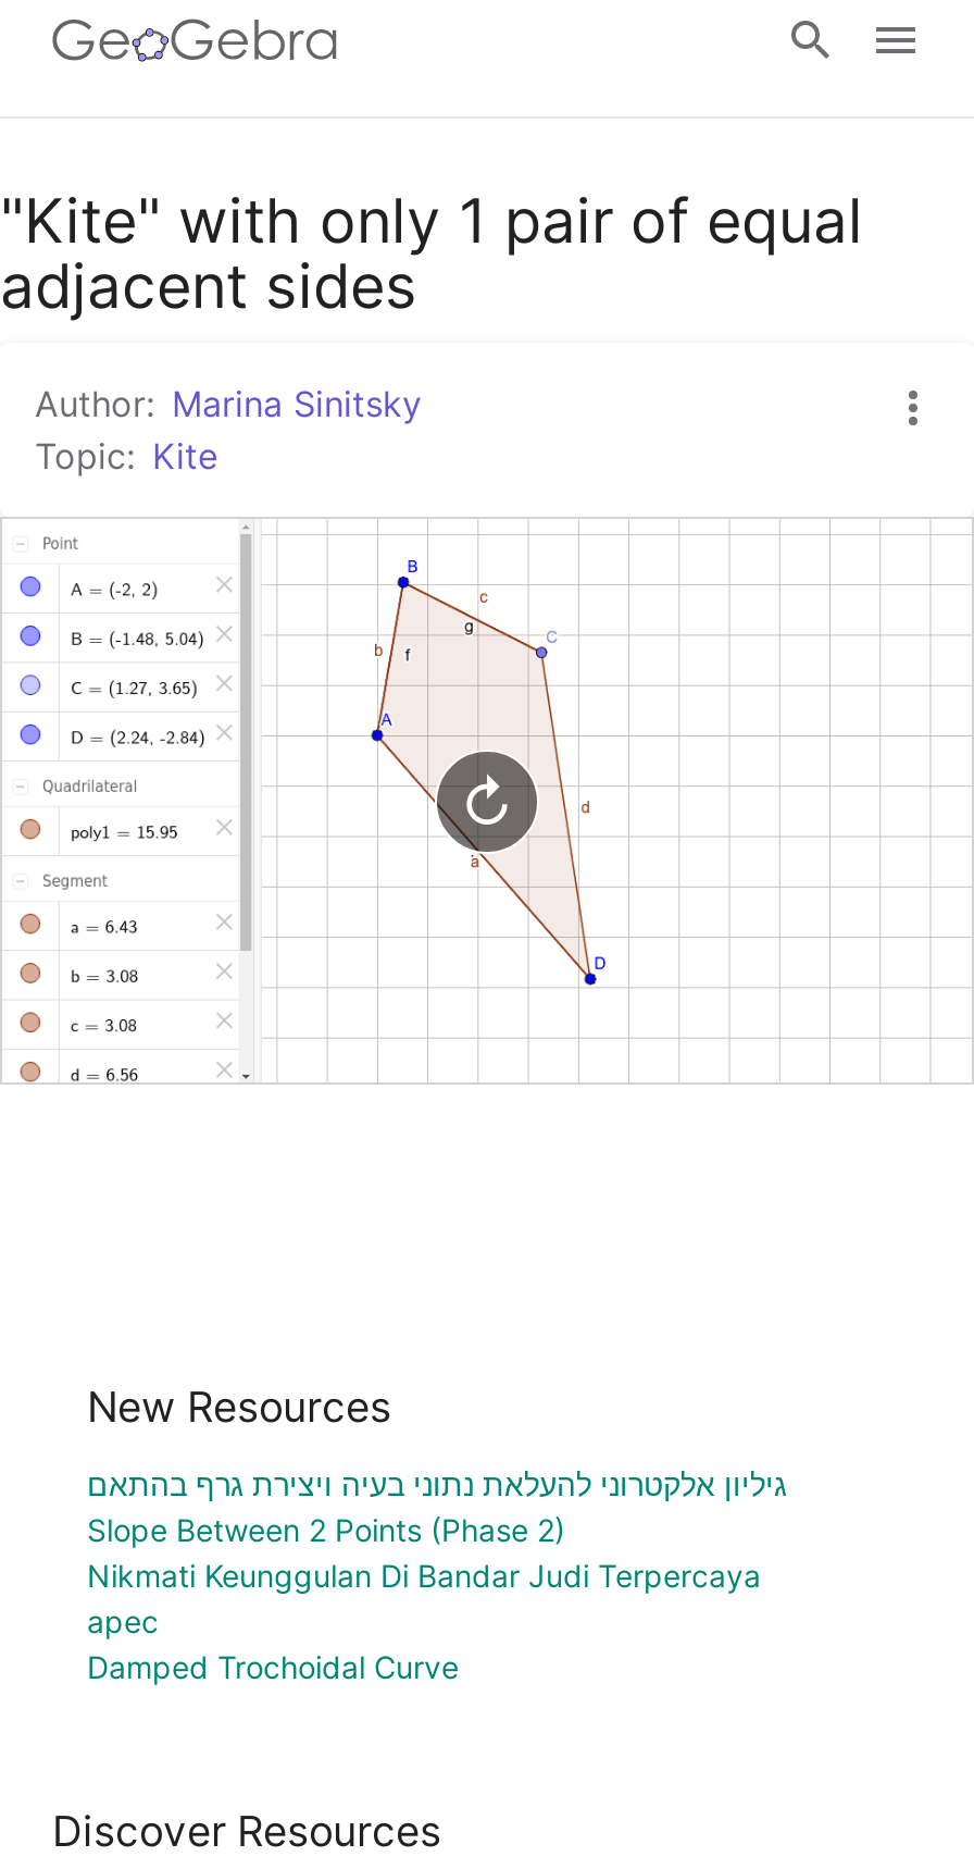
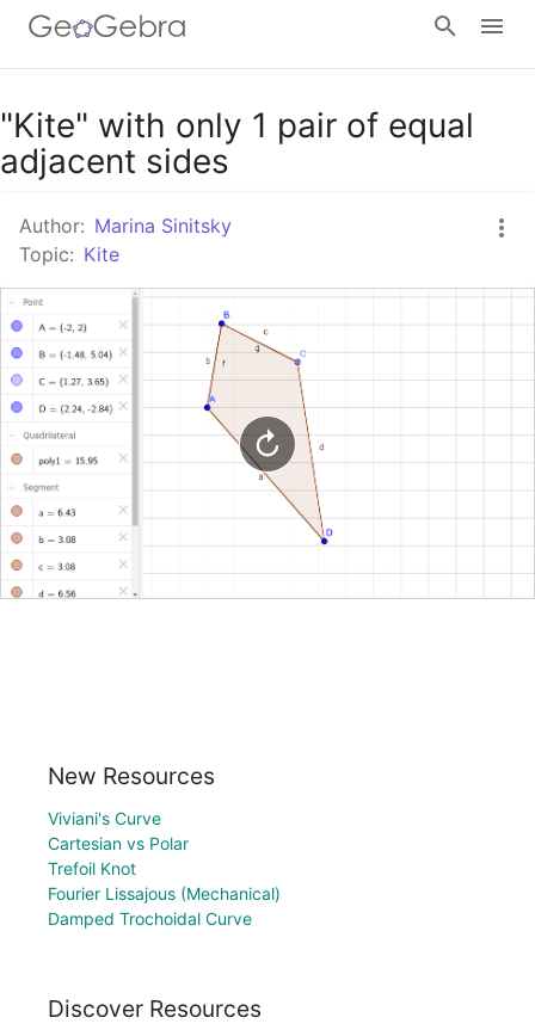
- גיליון אלקטרוני להעלאת נתוני בעיה ויצירת גרף בהתאם
- Slope Between 2 Points (Phase 2)
- Nikmati Keunggulan Di Bandar Judi Terpercaya
- apec
+ Viviani's Curve
+ Cartesian vs Polar
+ Trefoil Knot
+ Fourier Lissajous (Mechanical)
